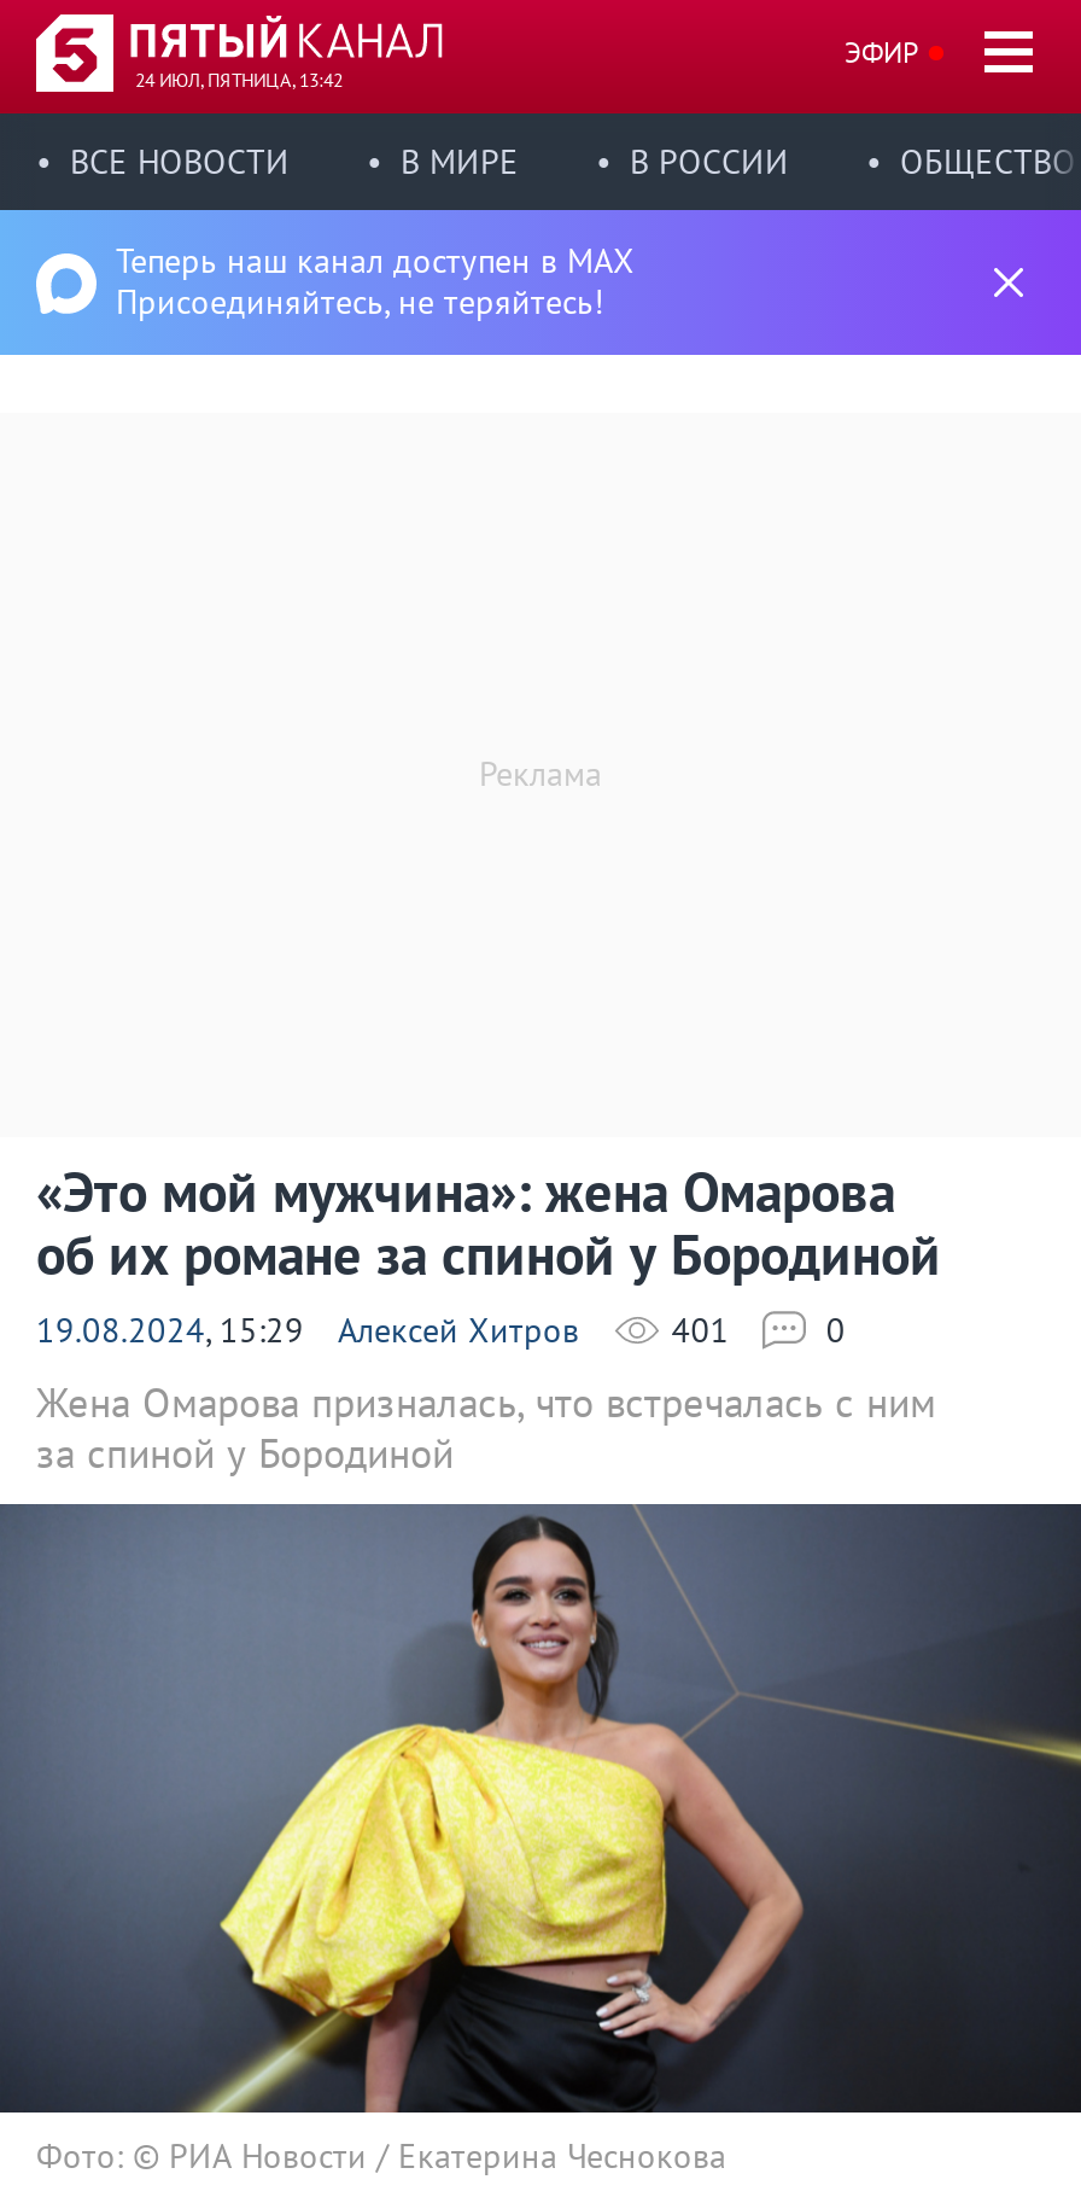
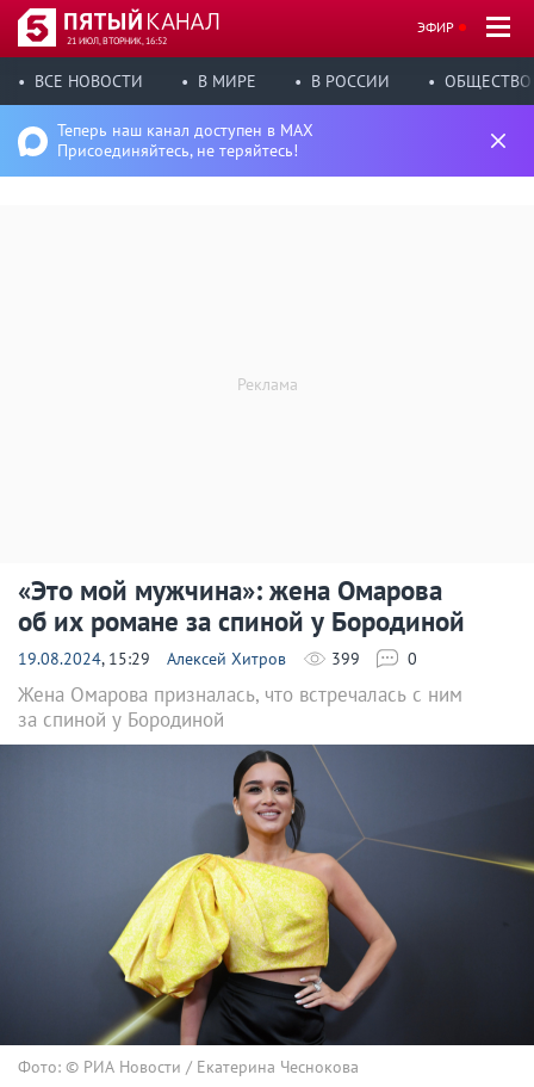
- 24 ИЮЛ, ПЯТНИЦА, 13:42
+ 21 ИЮЛ, ВТОРНИК, 16:52

- 401
+ 399
